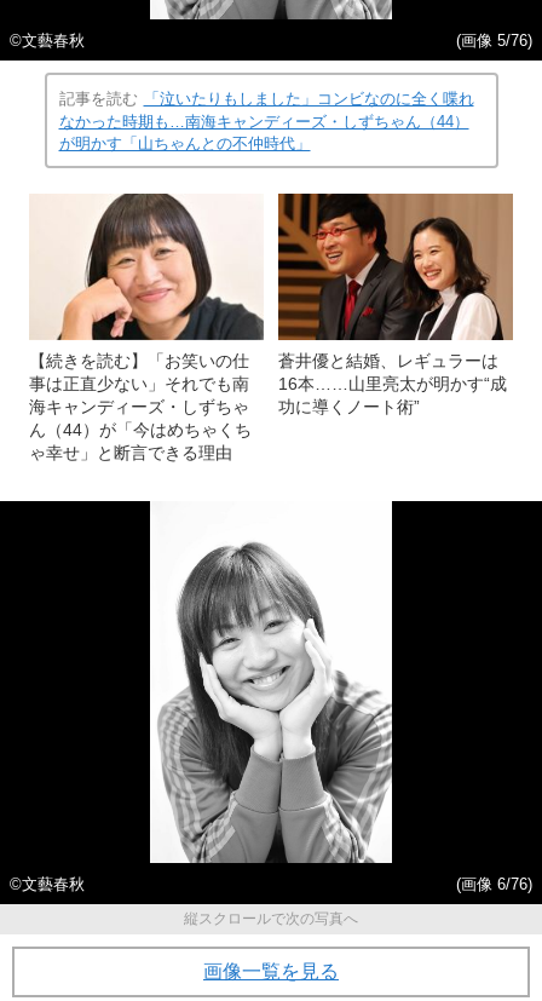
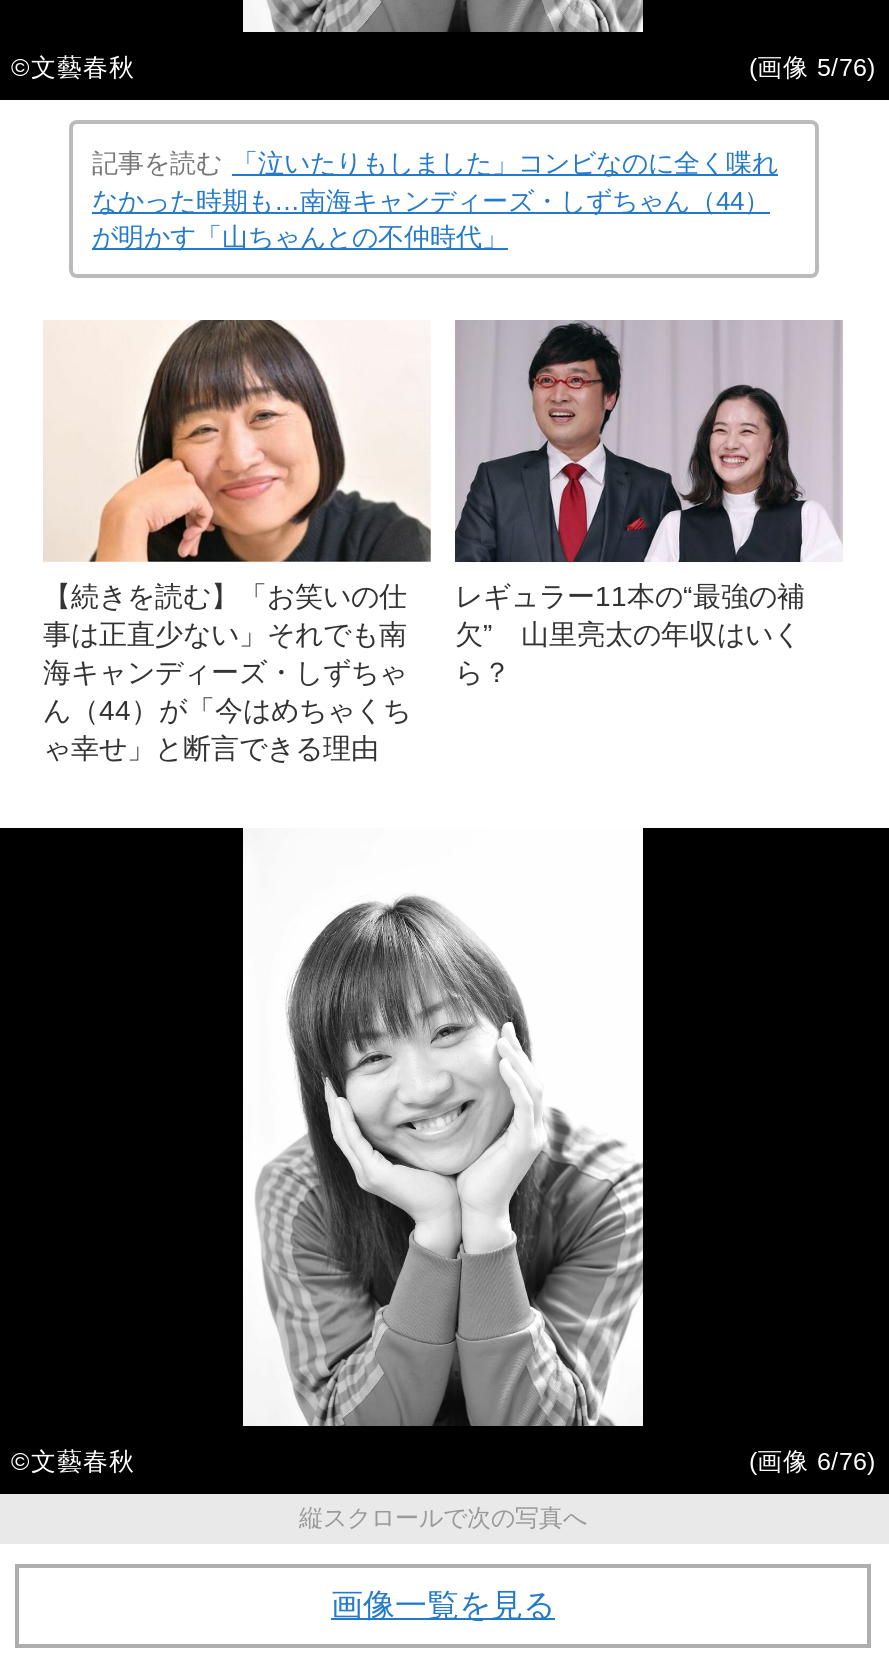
- [image]
- 蒼井優と結婚、レギュラーは
- 16本……山里亮太が明かす“成
- 功に導くノート術”
+ [image]
+ レギュラー11本の“最強の補
+ 欠” 山里亮太の年収はいく
+ ら？
